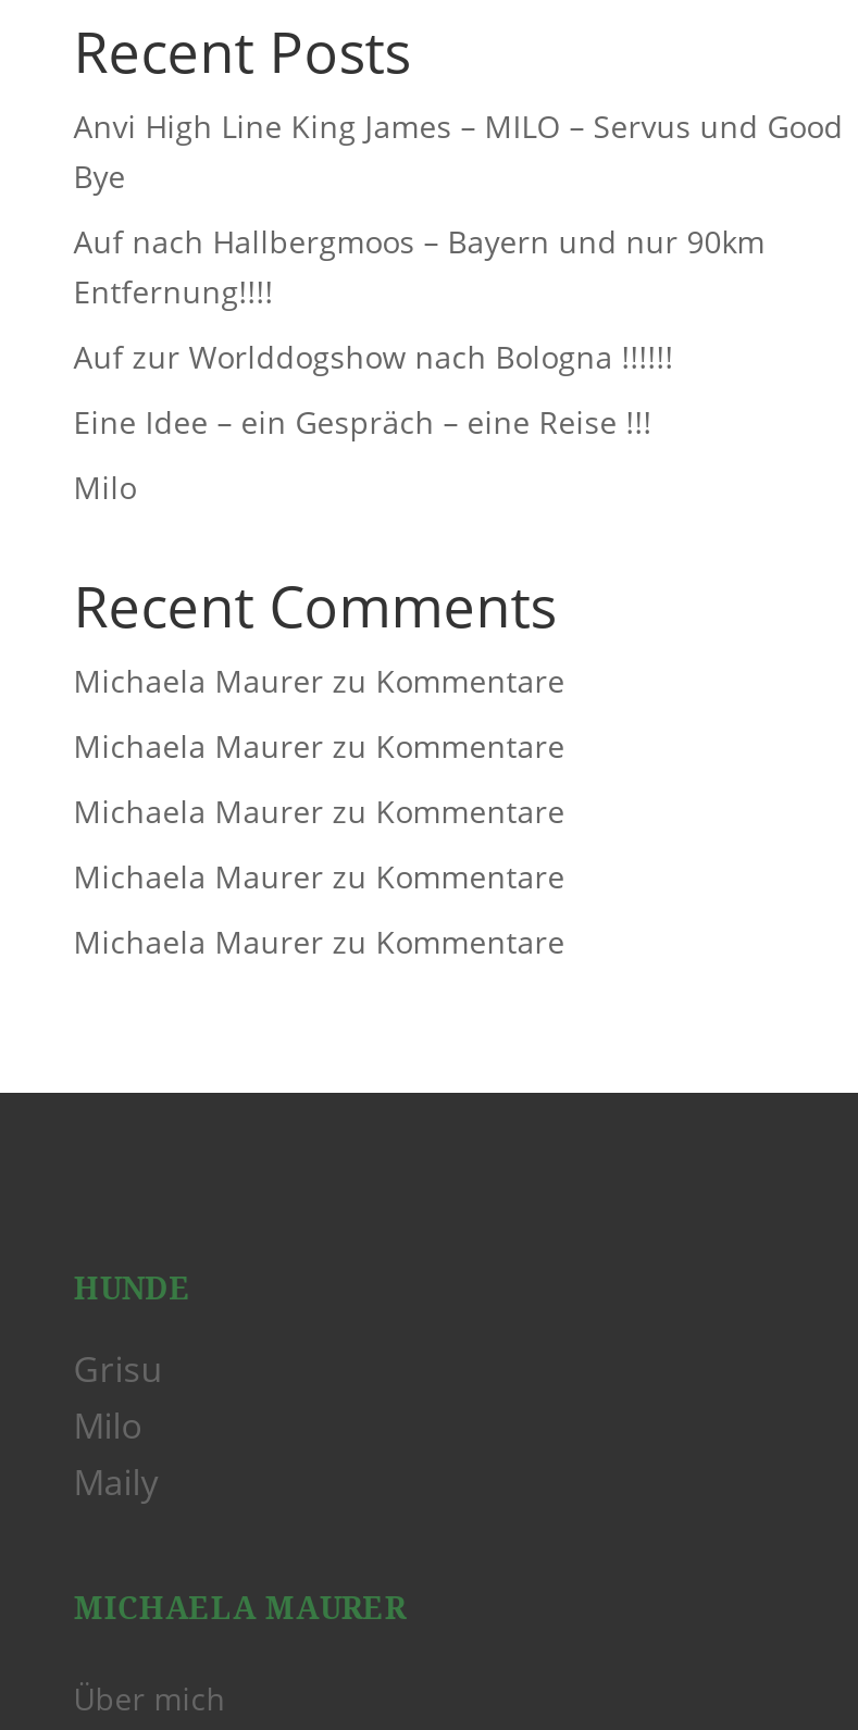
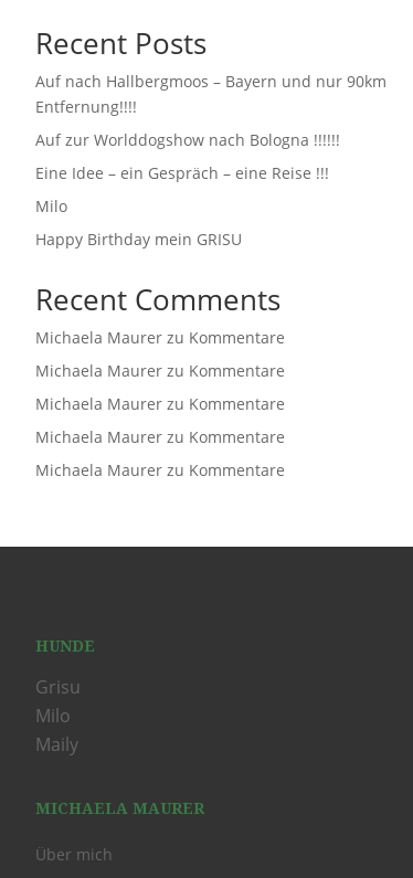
- Anvi High Line King James – MILO – Servus und Good
- Bye

moved up: Auf nach Hallbergmoos – Bayern und nur 90km | Entfernung!!!! | Auf zur Worlddogshow nach Bologna !!!!!! | Eine Idee – ein Gespräch – eine Reise !!! | Milo

+ Happy Birthday mein GRISU
